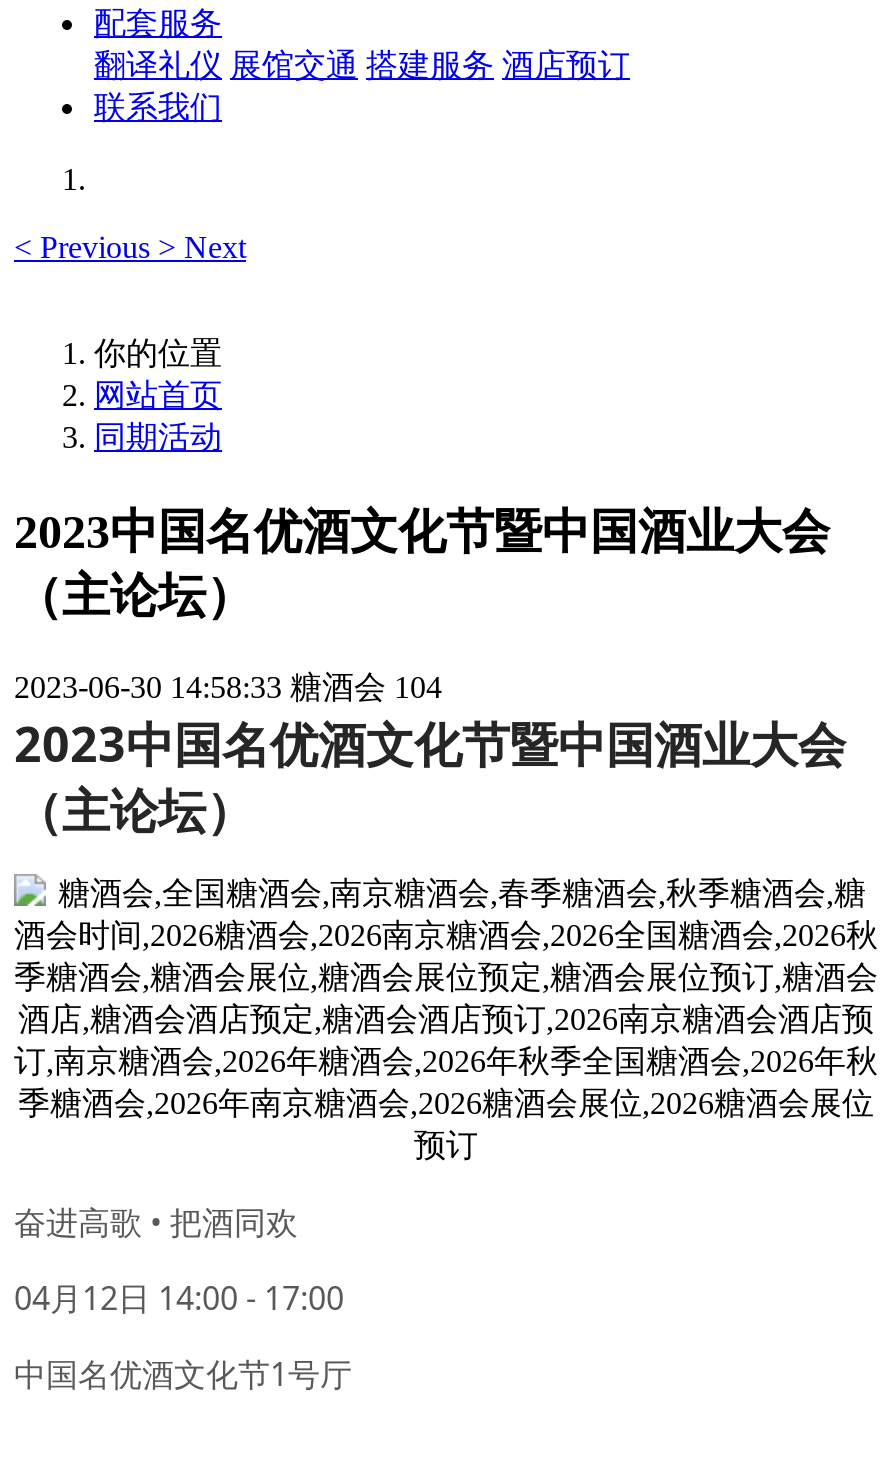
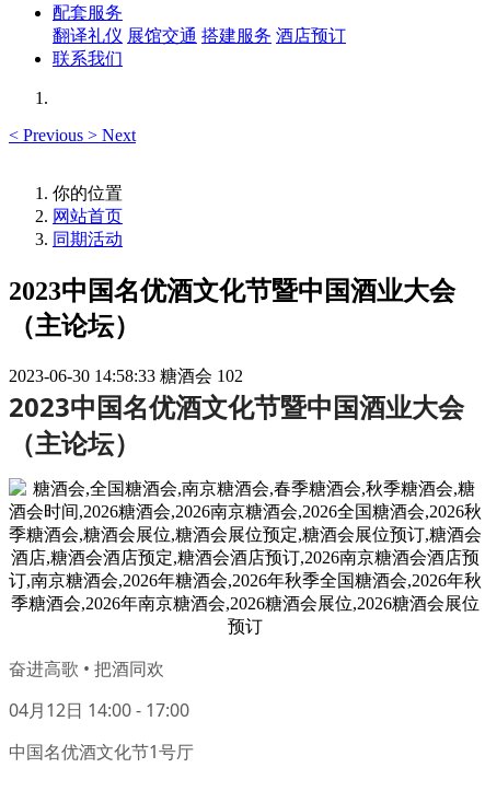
- 2023-06-30 14:58:33 糖酒会 104
+ 2023-06-30 14:58:33 糖酒会 102
